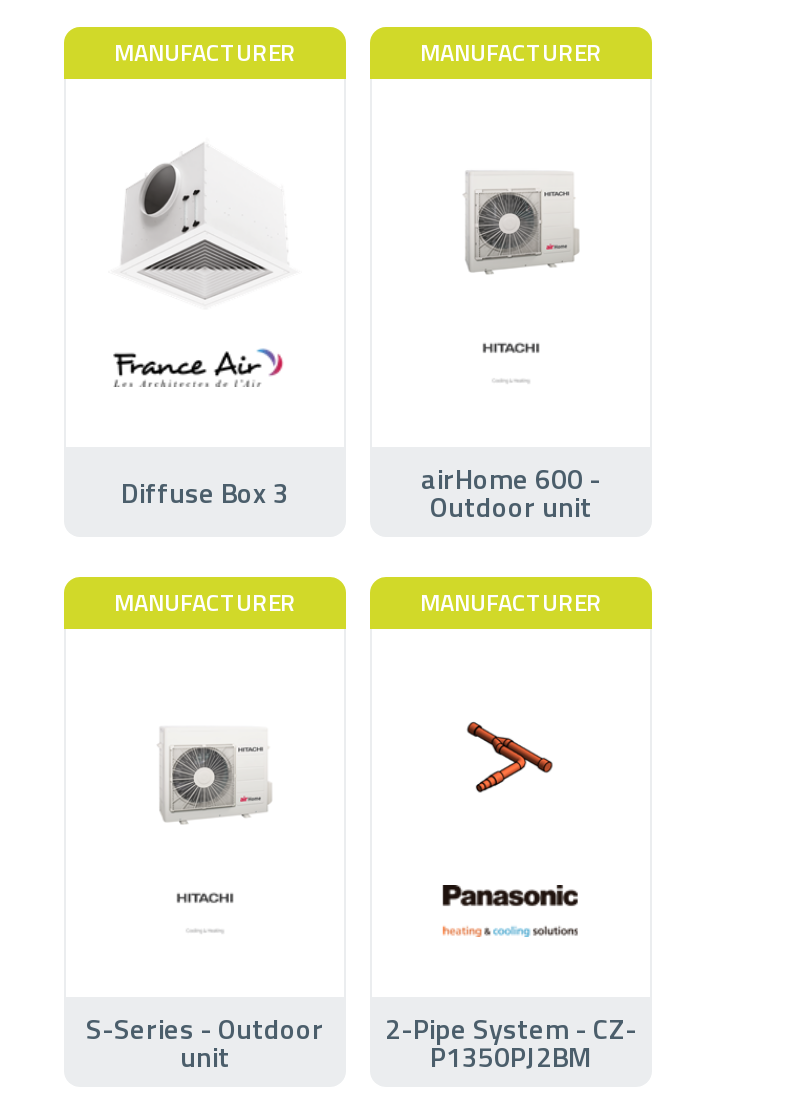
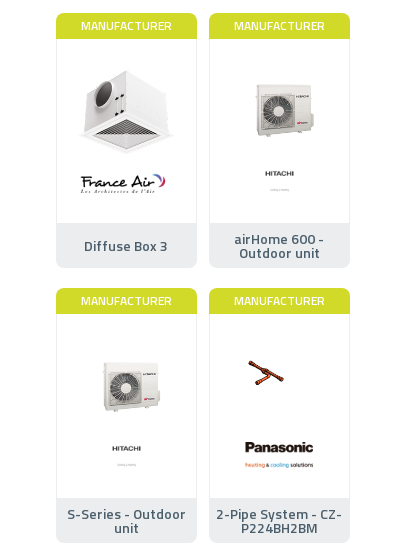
- [image]
+ [image]

- P1350PJ2BM
+ P224BH2BM
